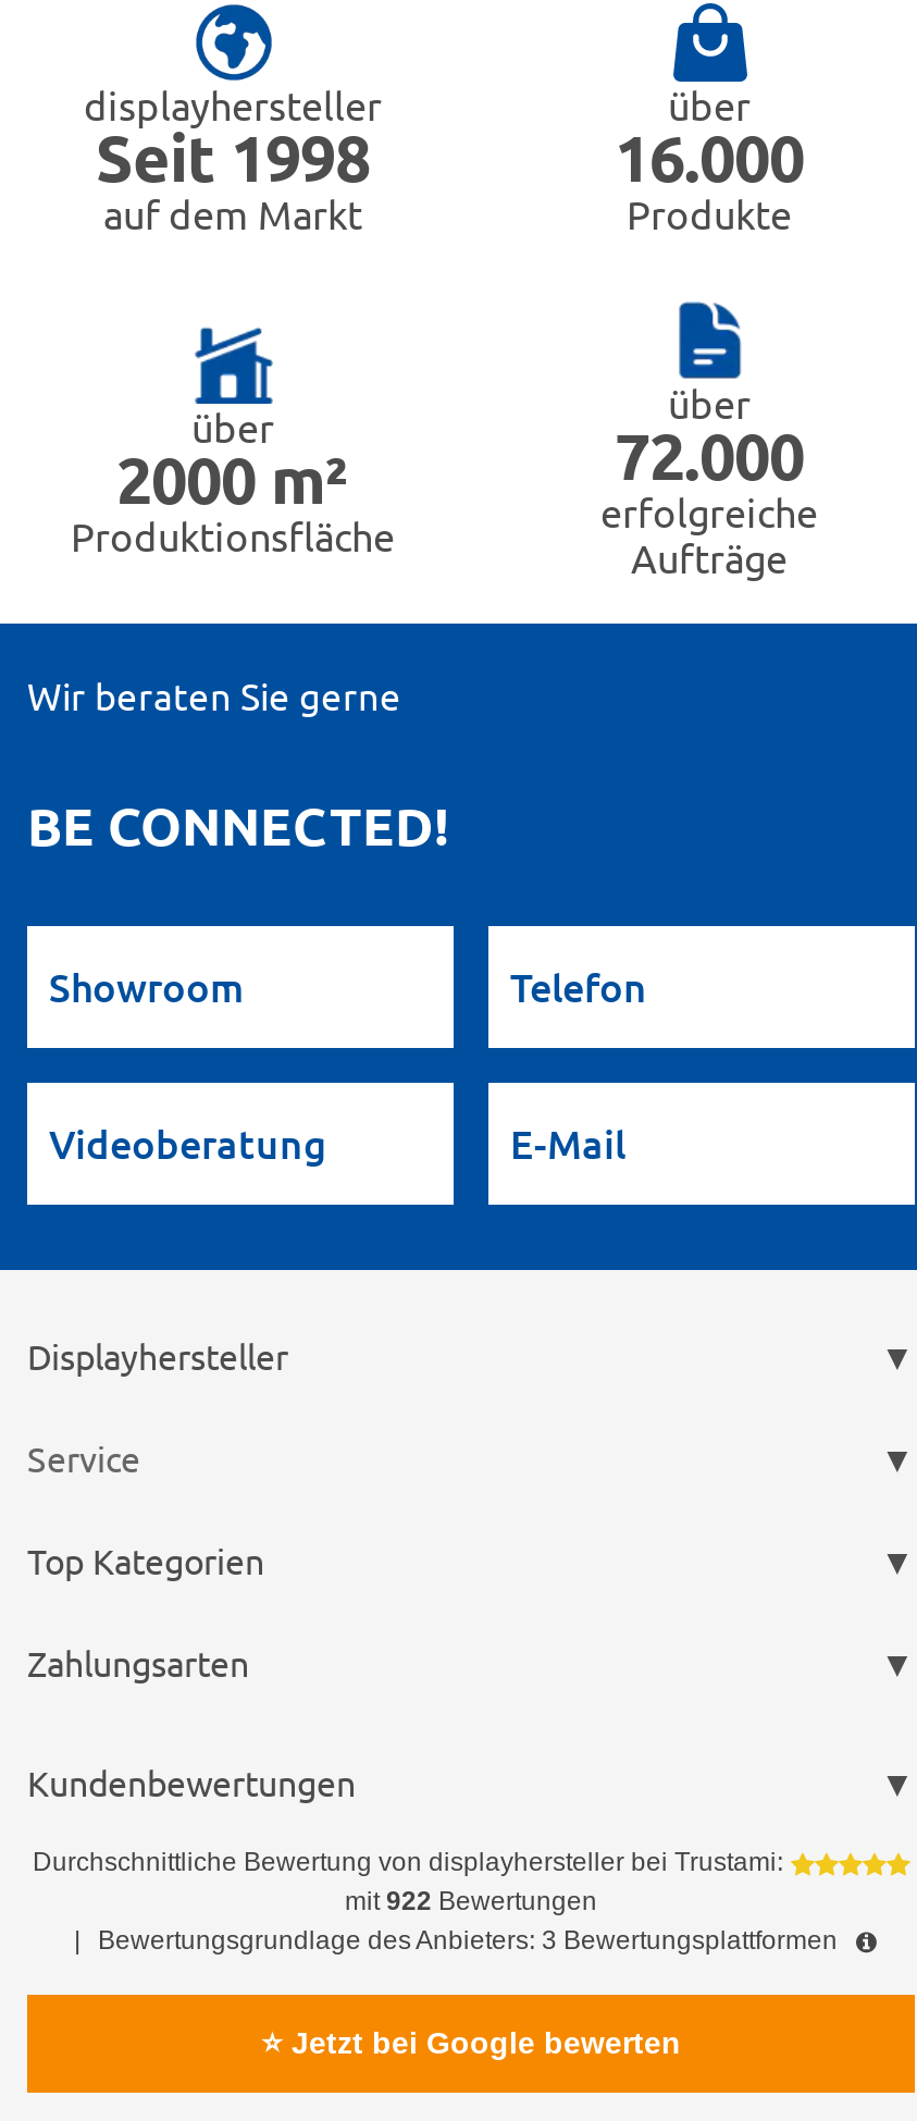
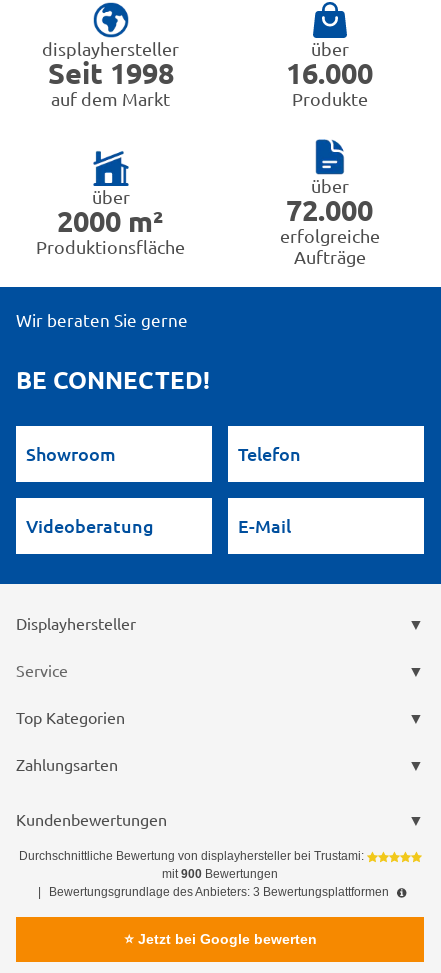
- mit 922 Bewertungen
+ mit 900 Bewertungen
